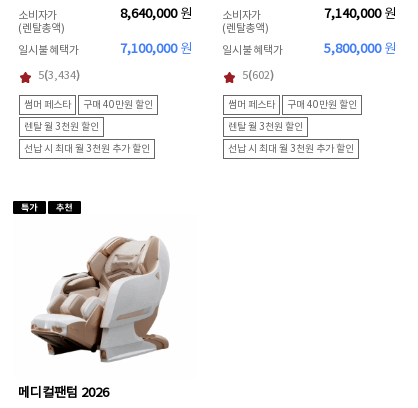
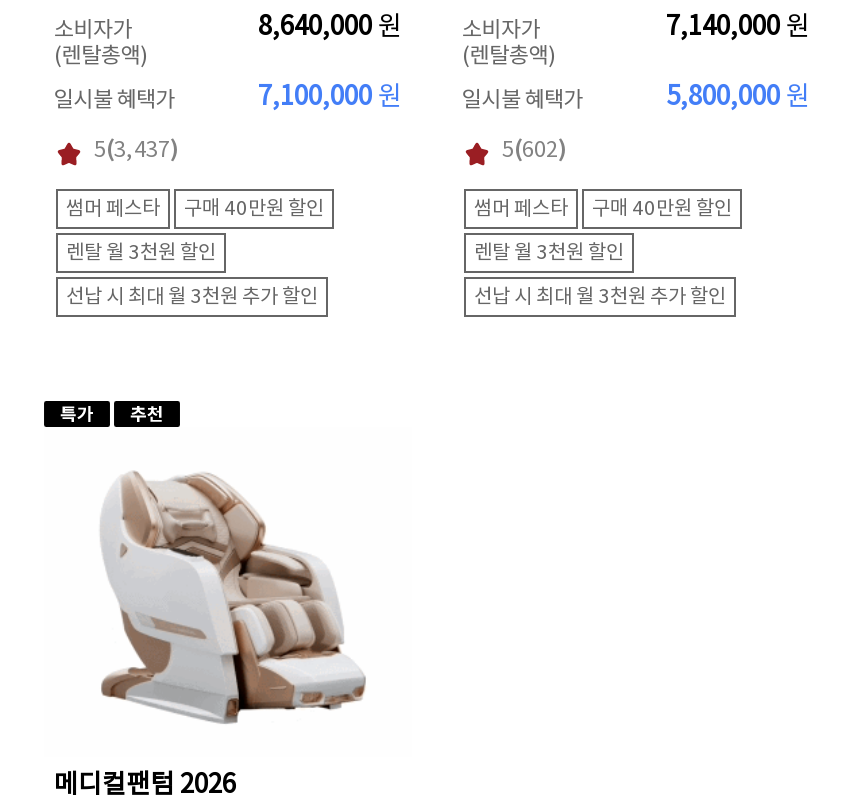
- 5(3,434)
+ 5(3,437)

- [image]
+ [image]
